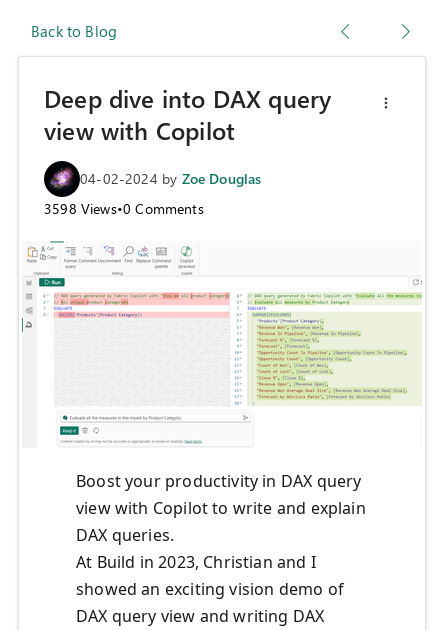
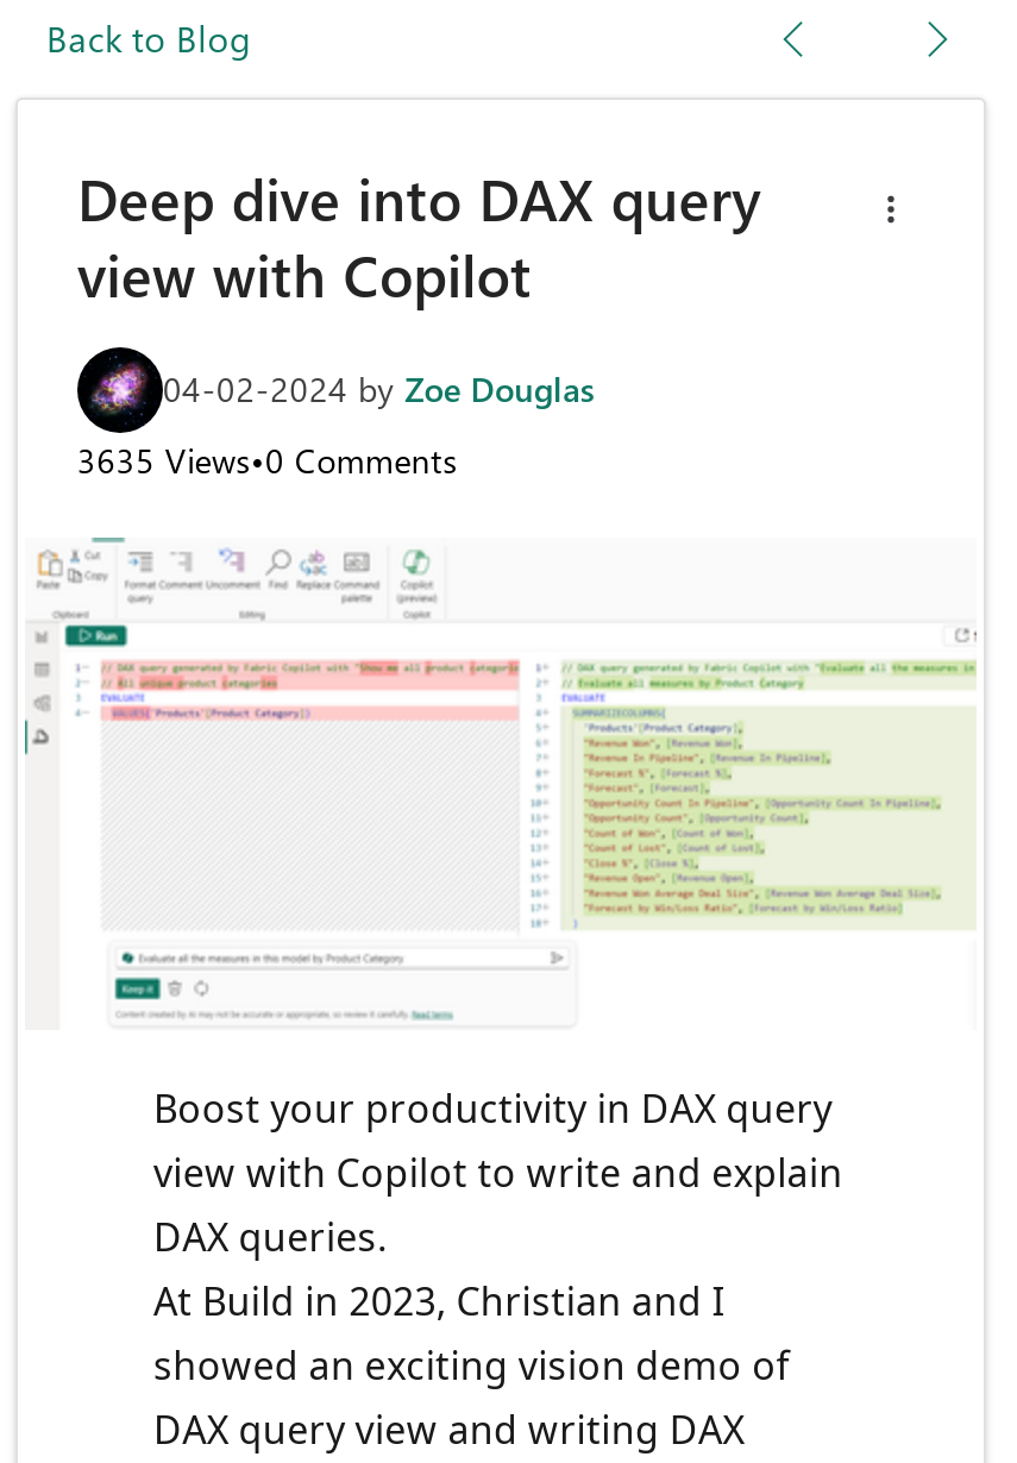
- 3598 Views•0 Comments
+ 3635 Views•0 Comments
